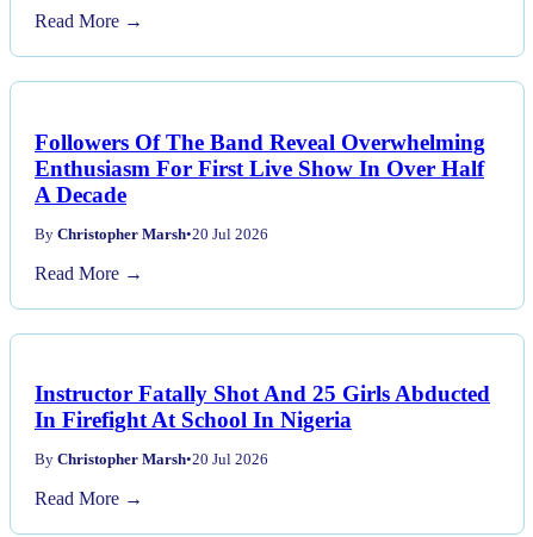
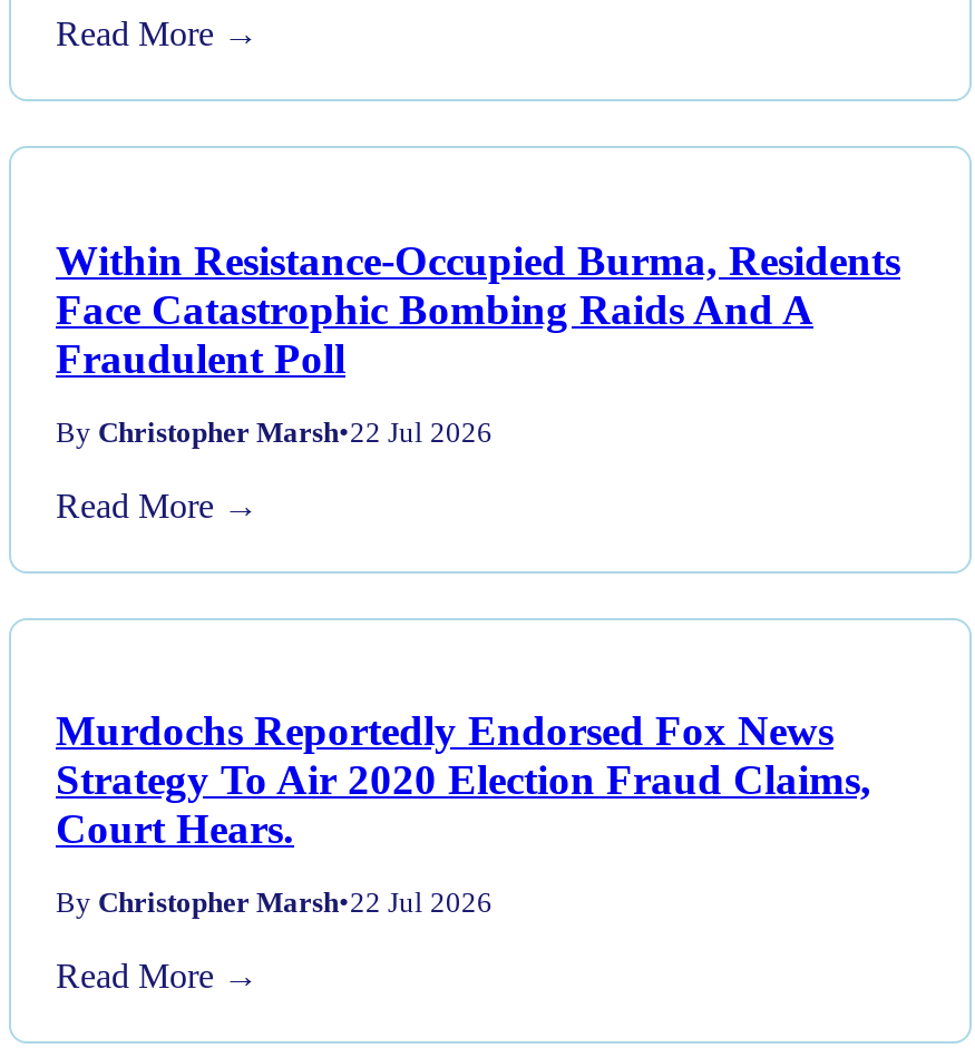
- Followers Of The Band Reveal Overwhelming
- Enthusiasm For First Live Show In Over Half
- A Decade
+ Within Resistance-Occupied Burma, Residents
+ Face Catastrophic Bombing Raids And A
+ Fraudulent Poll

- By Christopher Marsh•20 Jul 2026
+ By Christopher Marsh•22 Jul 2026

- Instructor Fatally Shot And 25 Girls Abducted
- In Firefight At School In Nigeria
+ Murdochs Reportedly Endorsed Fox News
+ Strategy To Air 2020 Election Fraud Claims,
+ Court Hears.

- By Christopher Marsh•20 Jul 2026
+ By Christopher Marsh•22 Jul 2026
